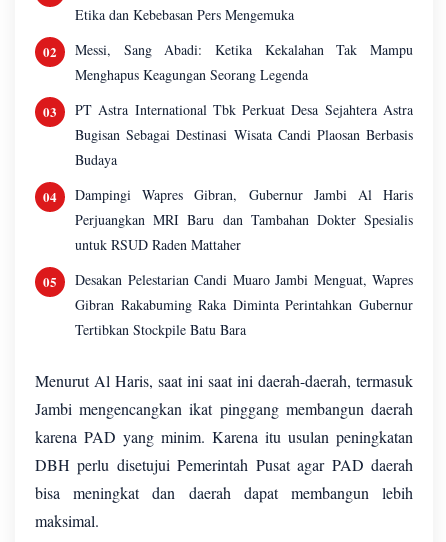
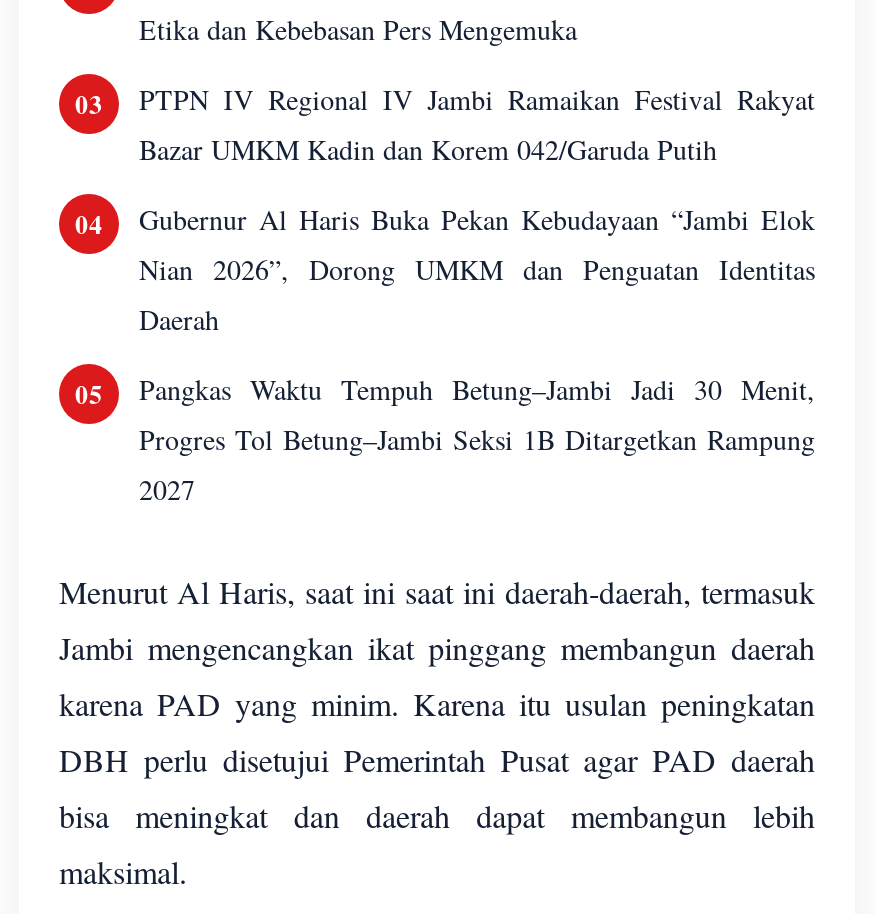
- Messi, Sang Abadi: Ketika Kekalahan Tak Mampu
- Menghapus Keagungan Seorang Legenda
- PT Astra International Tbk Perkuat Desa Sejahtera Astra
- Bugisan Sebagai Destinasi Wisata Candi Plaosan Berbasis
- Budaya
- Dampingi Wapres Gibran, Gubernur Jambi Al Haris
- Perjuangkan MRI Baru dan Tambahan Dokter Spesialis
- untuk RSUD Raden Mattaher
- Desakan Pelestarian Candi Muaro Jambi Menguat, Wapres
- Gibran Rakabuming Raka Diminta Perintahkan Gubernur
- Tertibkan Stockpile Batu Bara
+ PTPN IV Regional IV Jambi Ramaikan Festival Rakyat
+ Bazar UMKM Kadin dan Korem 042/Garuda Putih
+ Gubernur Al Haris Buka Pekan Kebudayaan “Jambi Elok
+ Nian 2026”, Dorong UMKM dan Penguatan Identitas
+ Daerah
+ Pangkas Waktu Tempuh Betung–Jambi Jadi 30 Menit,
+ Progres Tol Betung–Jambi Seksi 1B Ditargetkan Rampung
+ 2027
